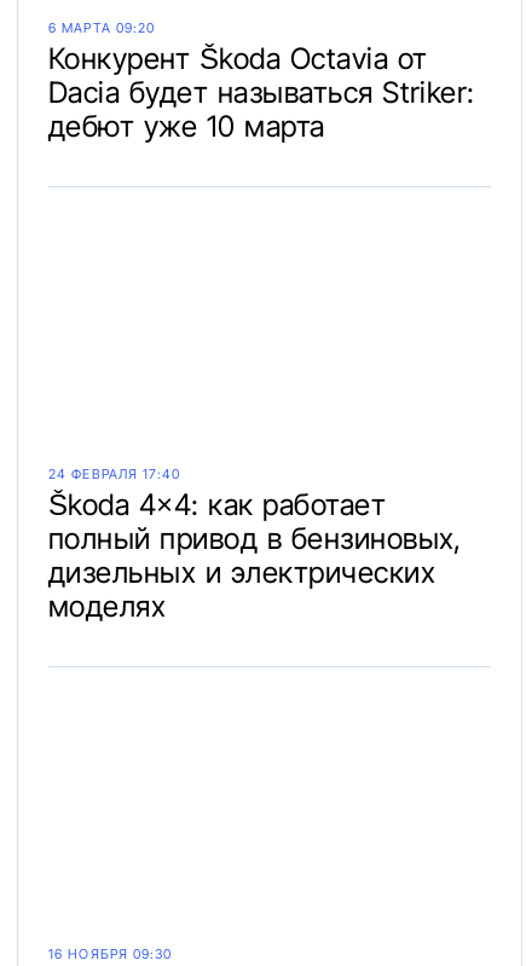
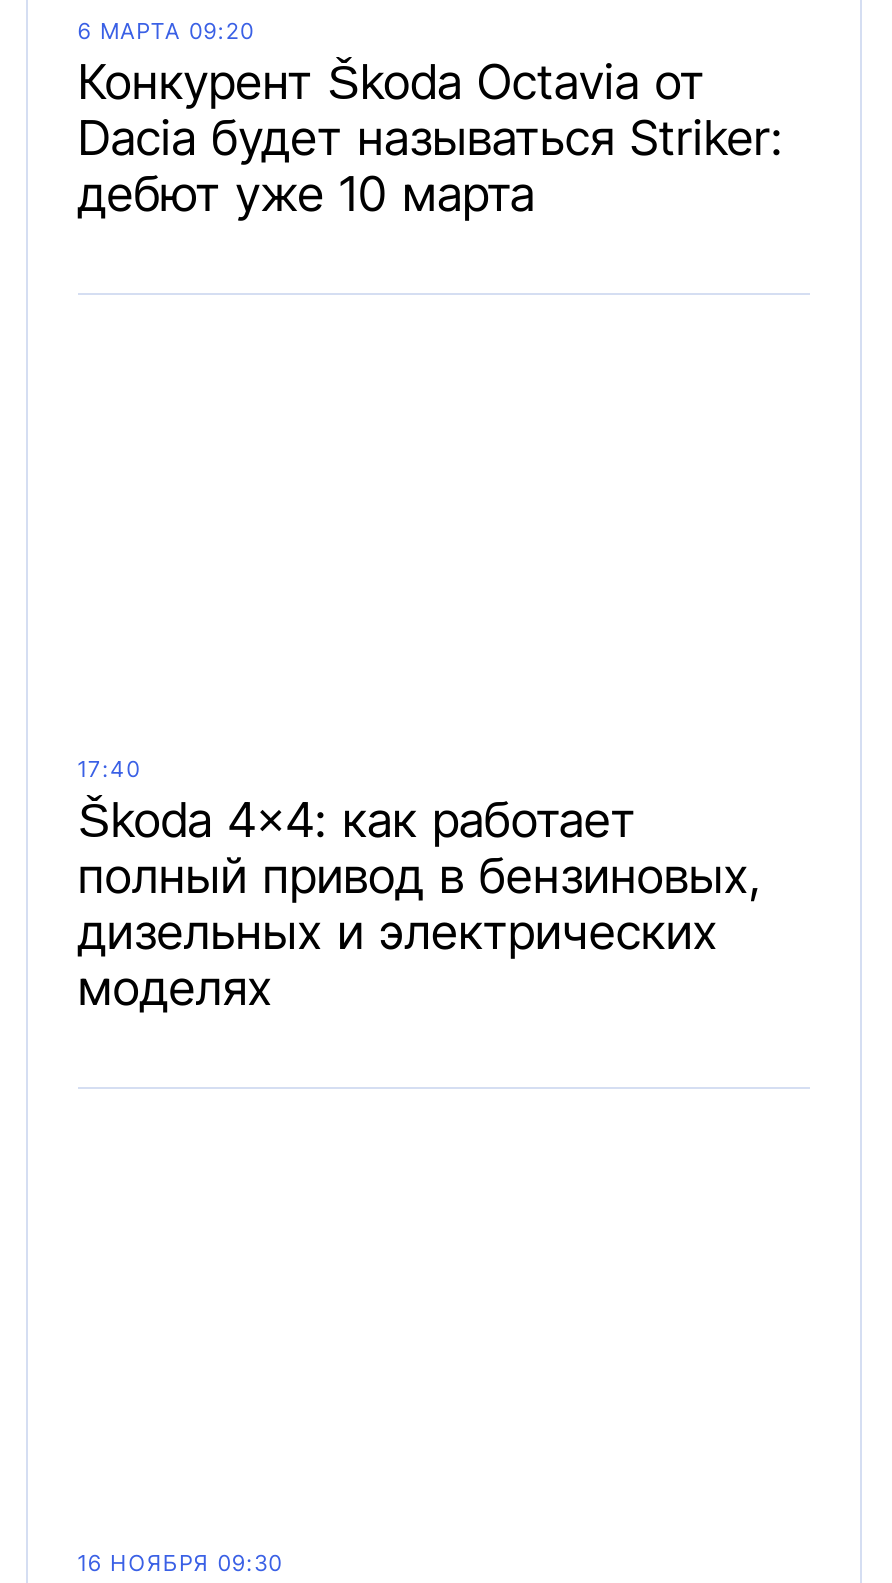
- 24 ФЕВРАЛЯ 17:40
+ 17:40
